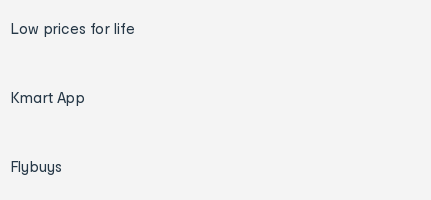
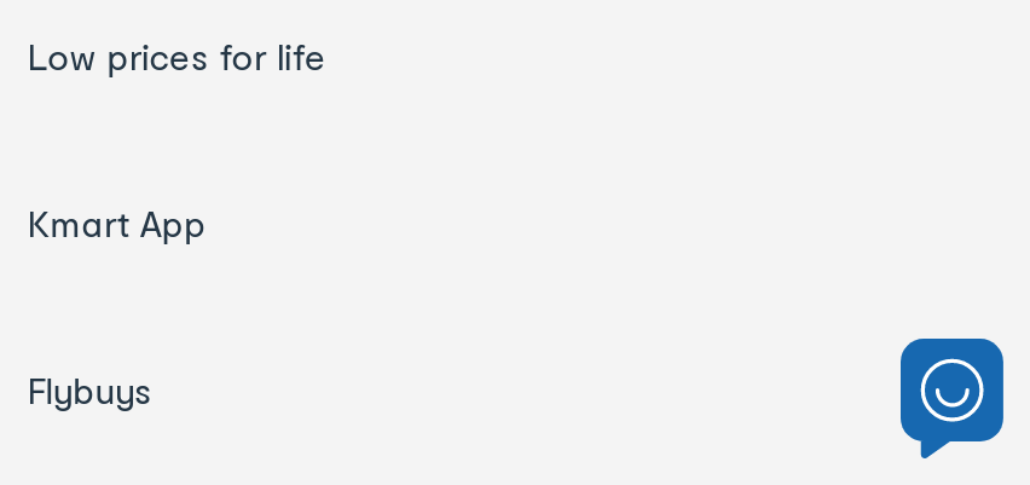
+ [image]
